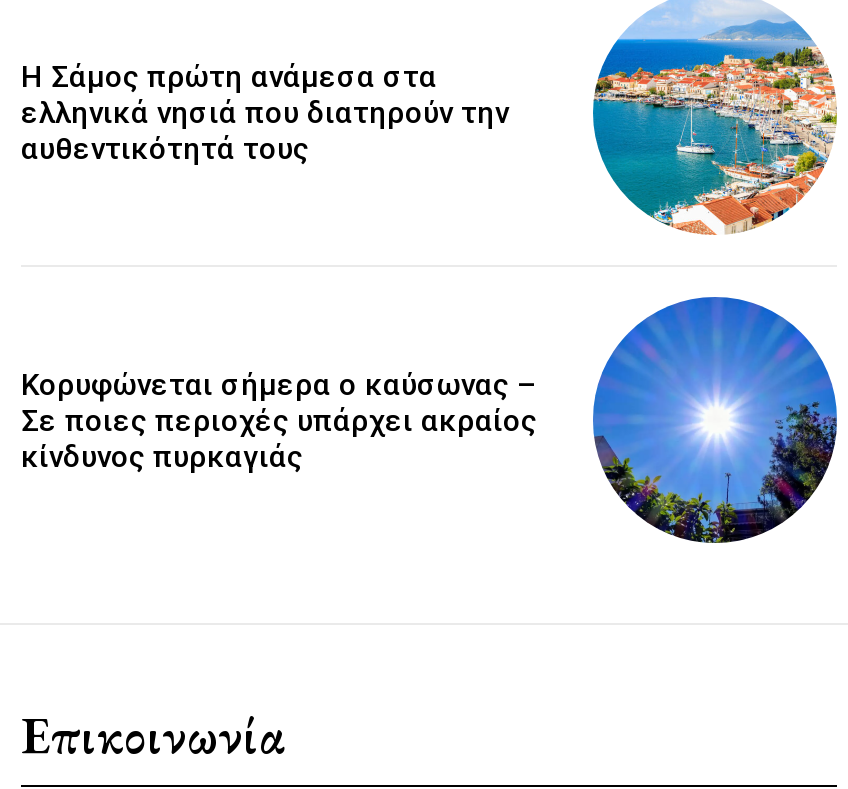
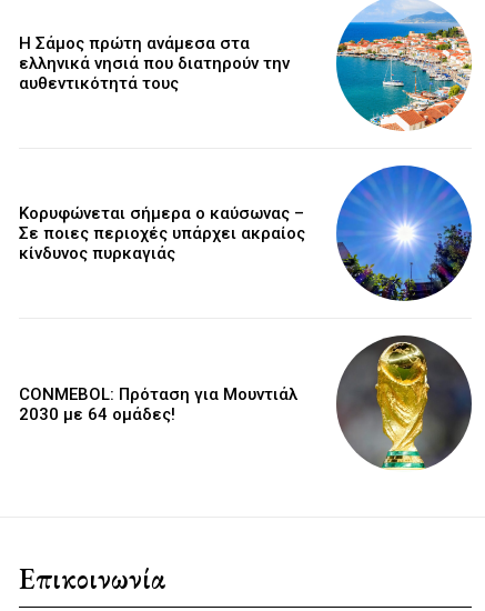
+ [image]
+ CONMEBOL: Πρόταση για Μουντιάλ
+ 2030 με 64 ομάδες!
